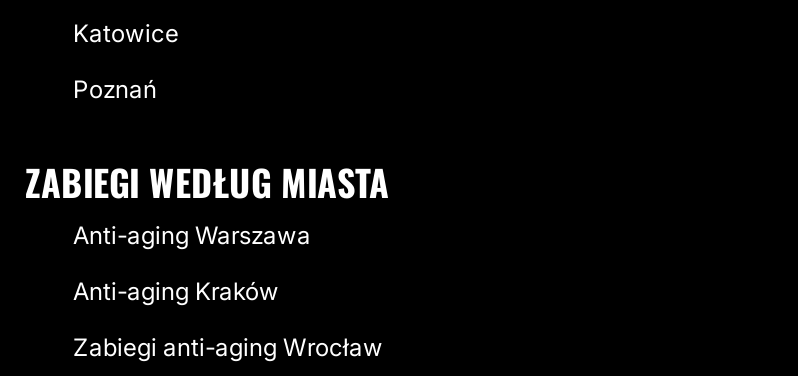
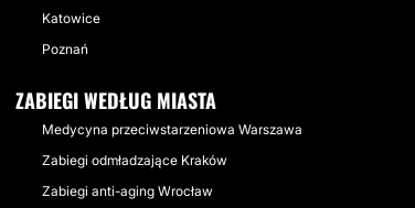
- Anti-aging Warszawa
+ Medycyna przeciwstarzeniowa Warszawa

- Anti-aging Kraków
+ Zabiegi odmładzające Kraków
